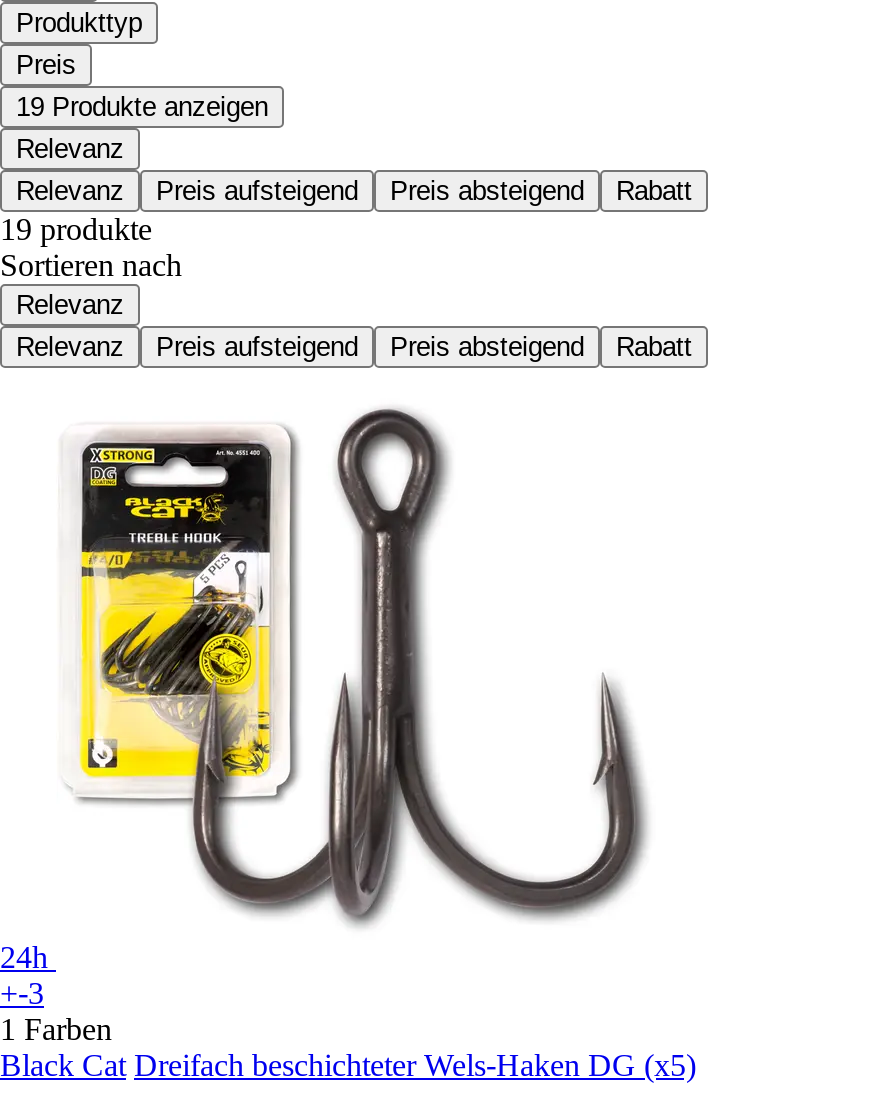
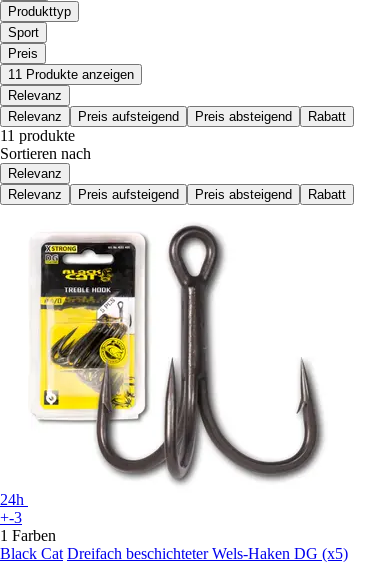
+ Sport

- 19 Produkte anzeigen
+ 11 Produkte anzeigen

- 19 produkte
+ 11 produkte
